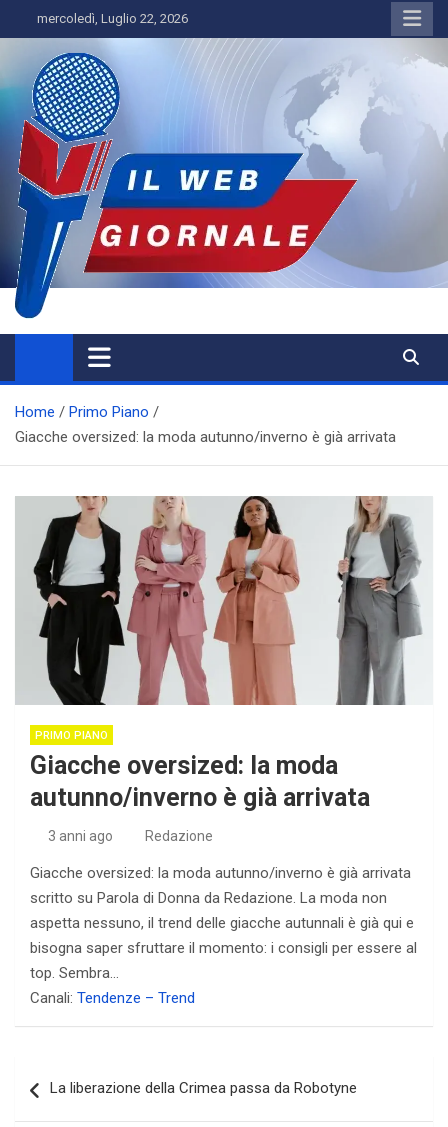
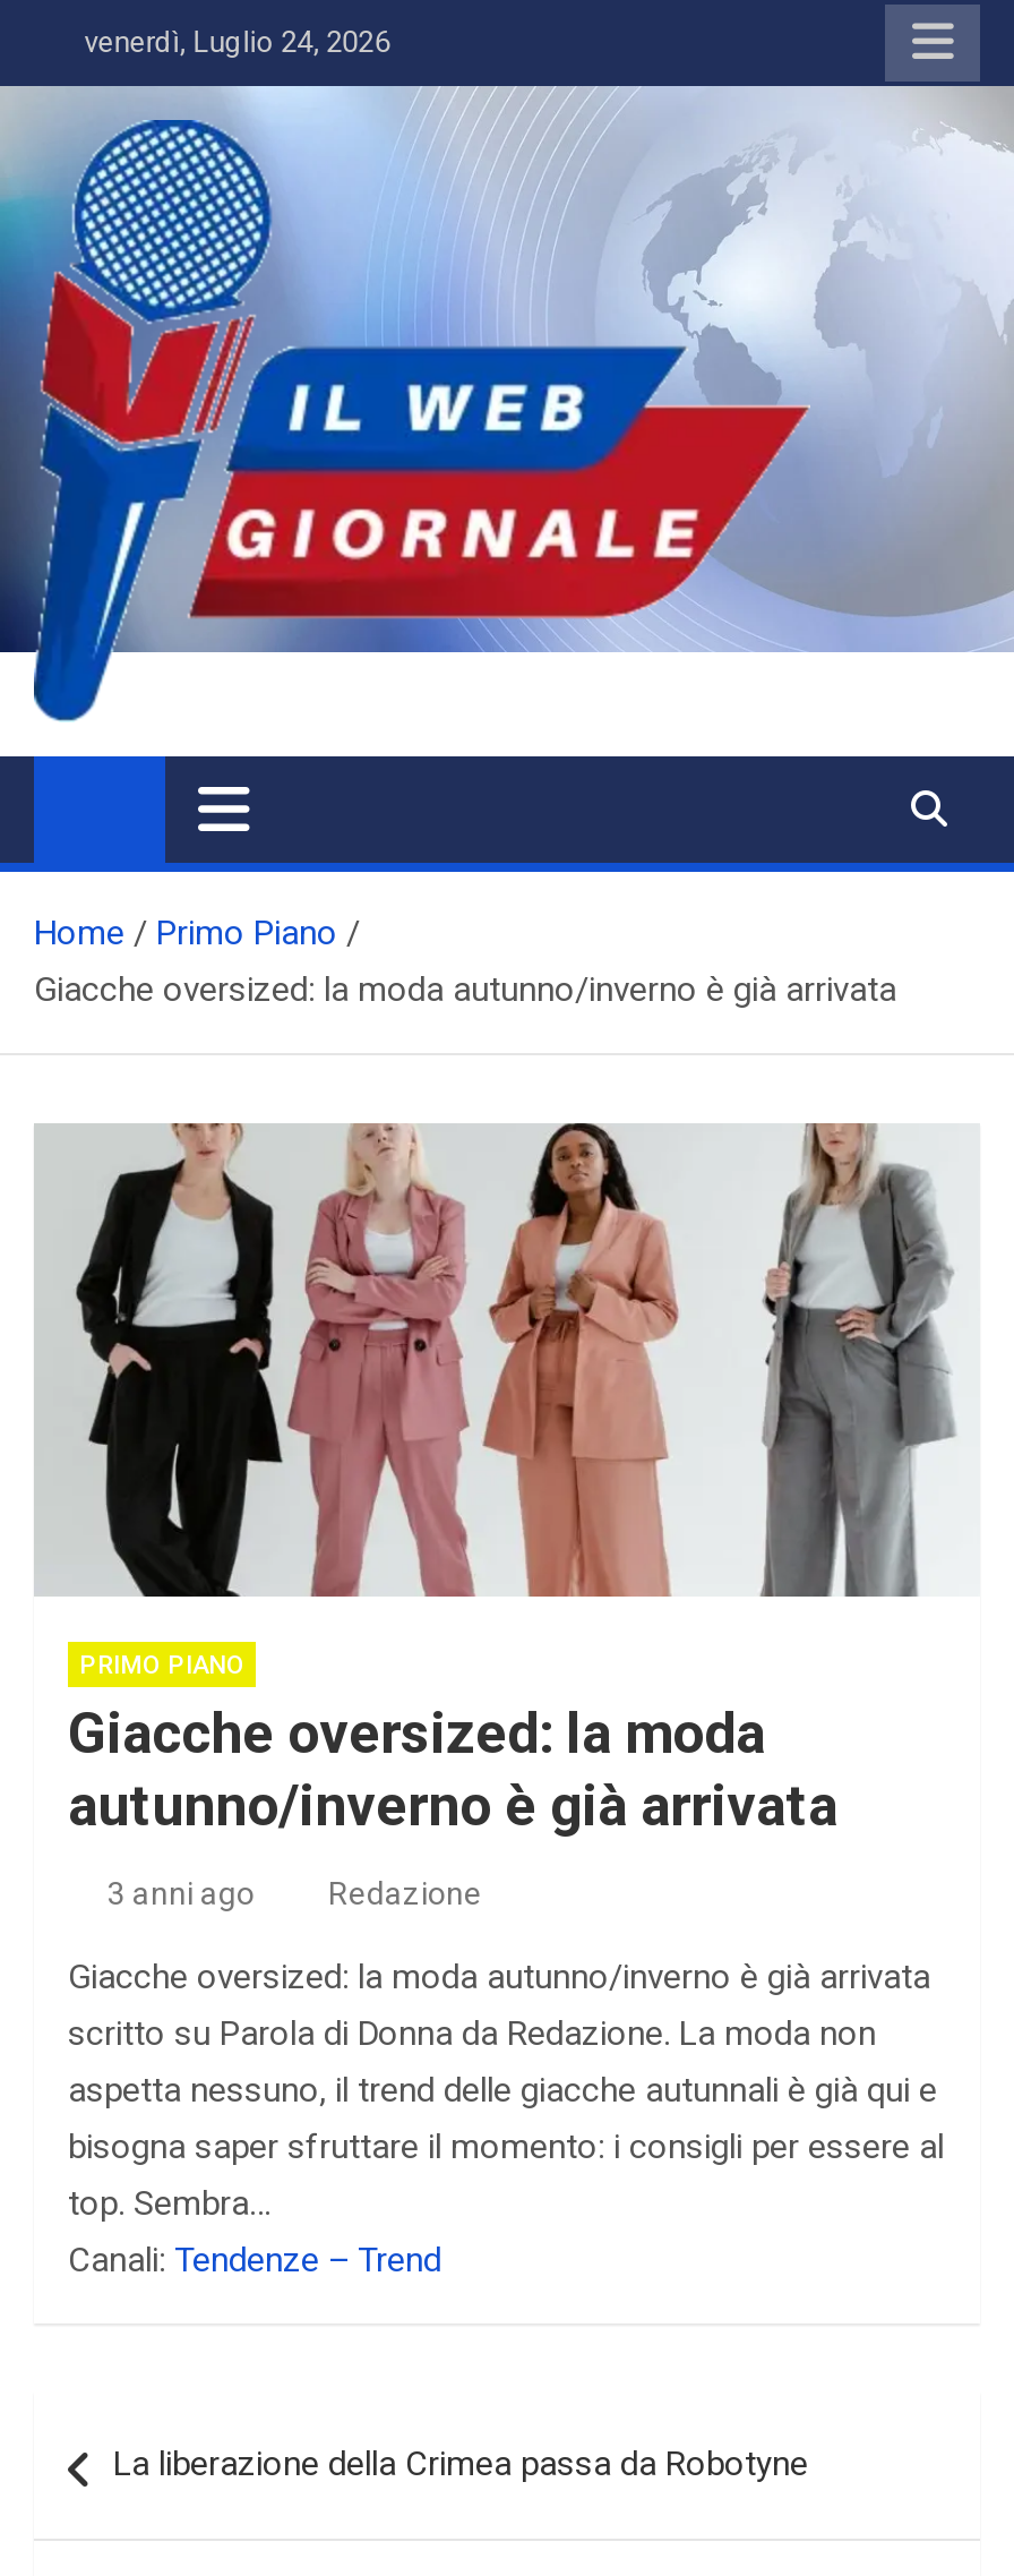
- mercoledì, Luglio 22, 2026
+ venerdì, Luglio 24, 2026
